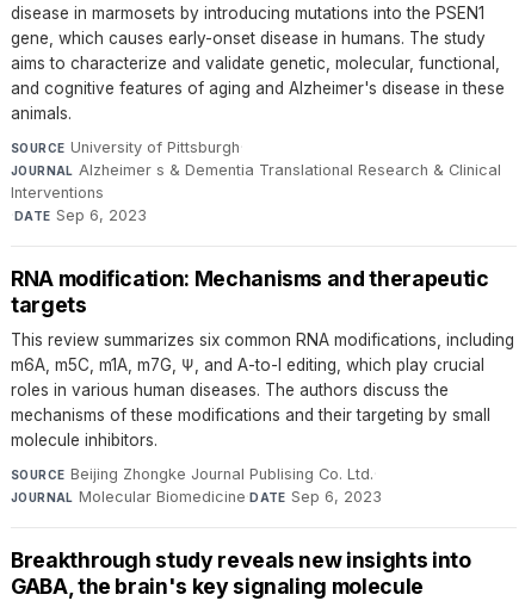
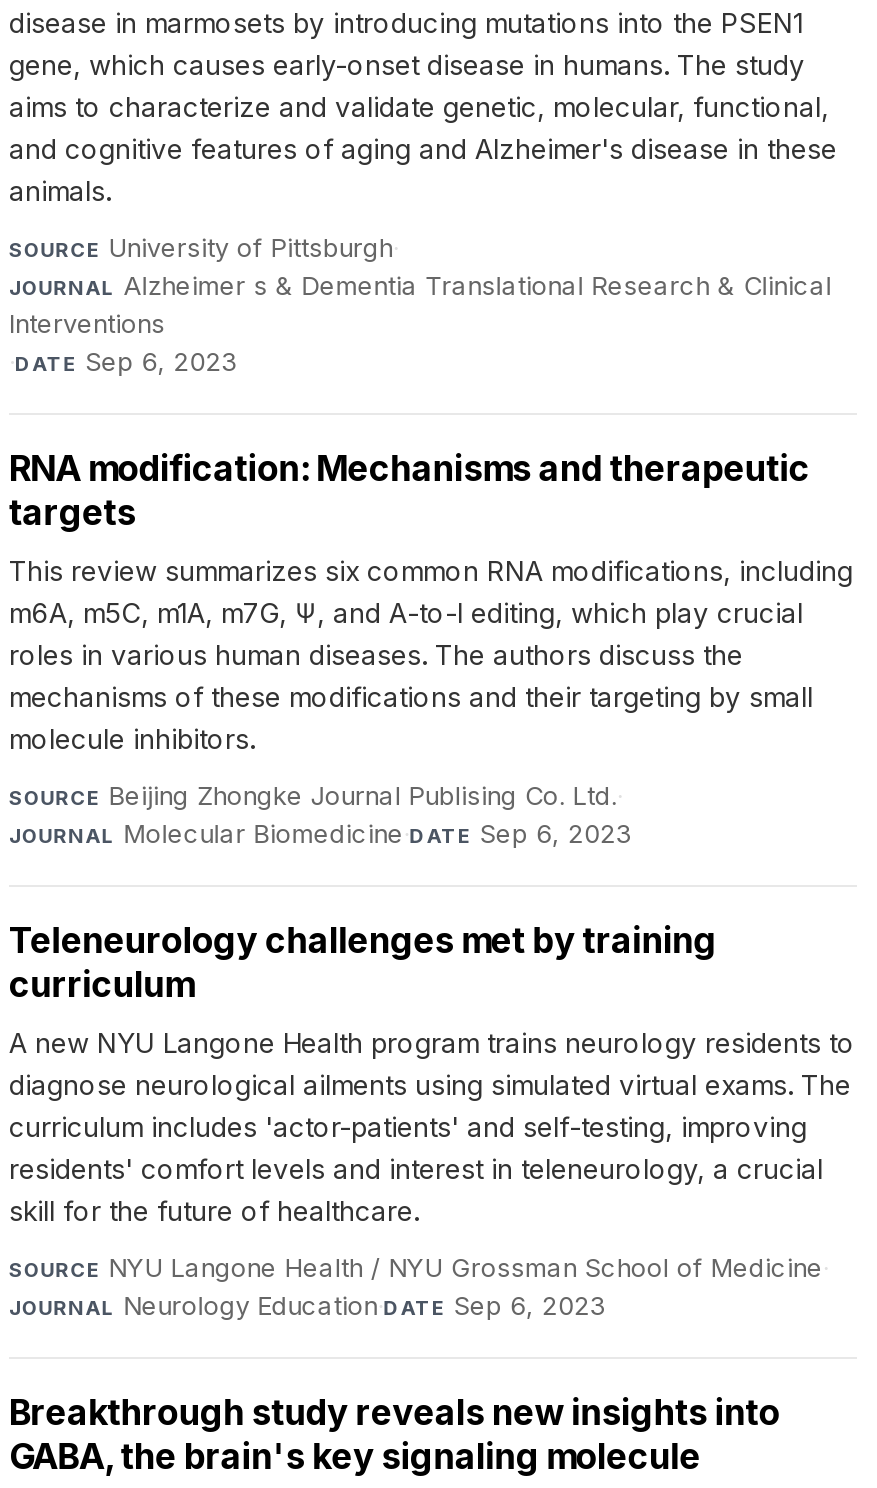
+ Teleneurology challenges met by training
+ curriculum
+ A new NYU Langone Health program trains neurology residents to
+ diagnose neurological ailments using simulated virtual exams. The
+ curriculum includes 'actor-patients' and self-testing, improving
+ residents' comfort levels and interest in teleneurology, a crucial
+ skill for the future of healthcare.
+ SOURCE NYU Langone Health / NYU Grossman School of Medicine ·
+ JOURNAL Neurology Education · DATE Sep 6, 2023
